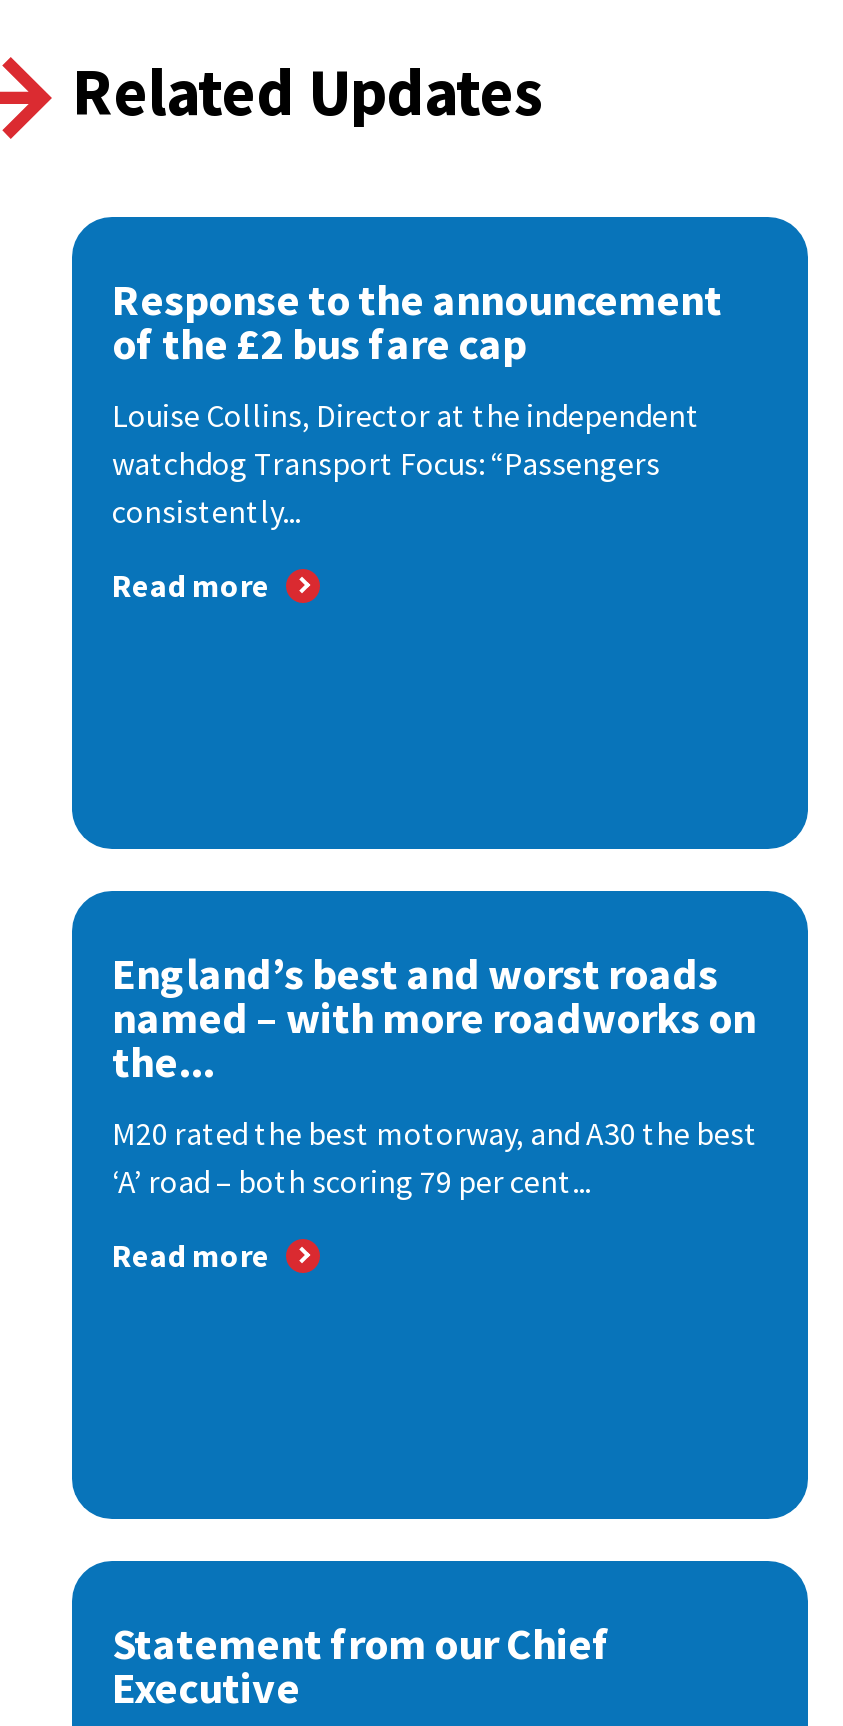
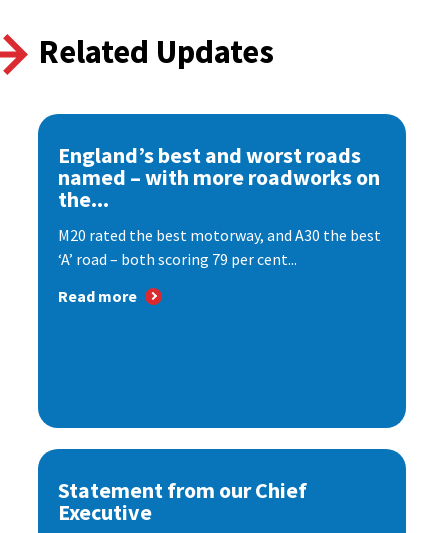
- Response to the announcement
- of the £2 bus fare cap
- Louise Collins, Director at the independent
- watchdog Transport Focus: “Passengers
- consistently...
- Read more
